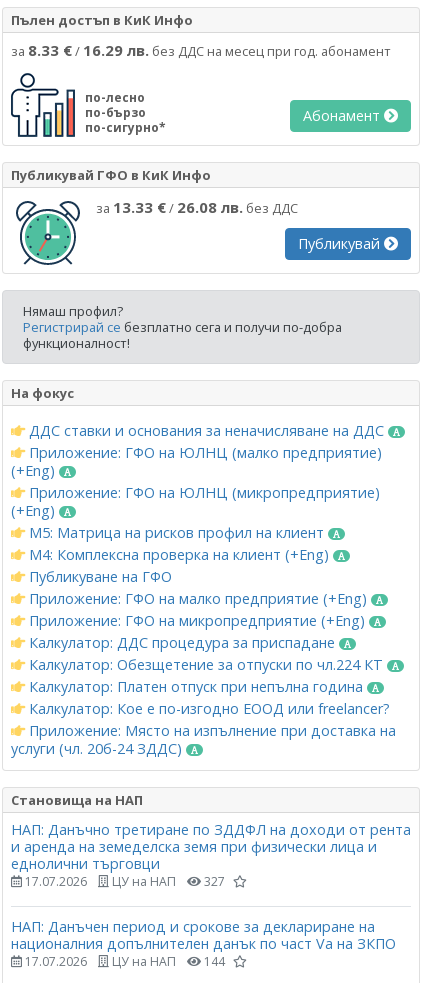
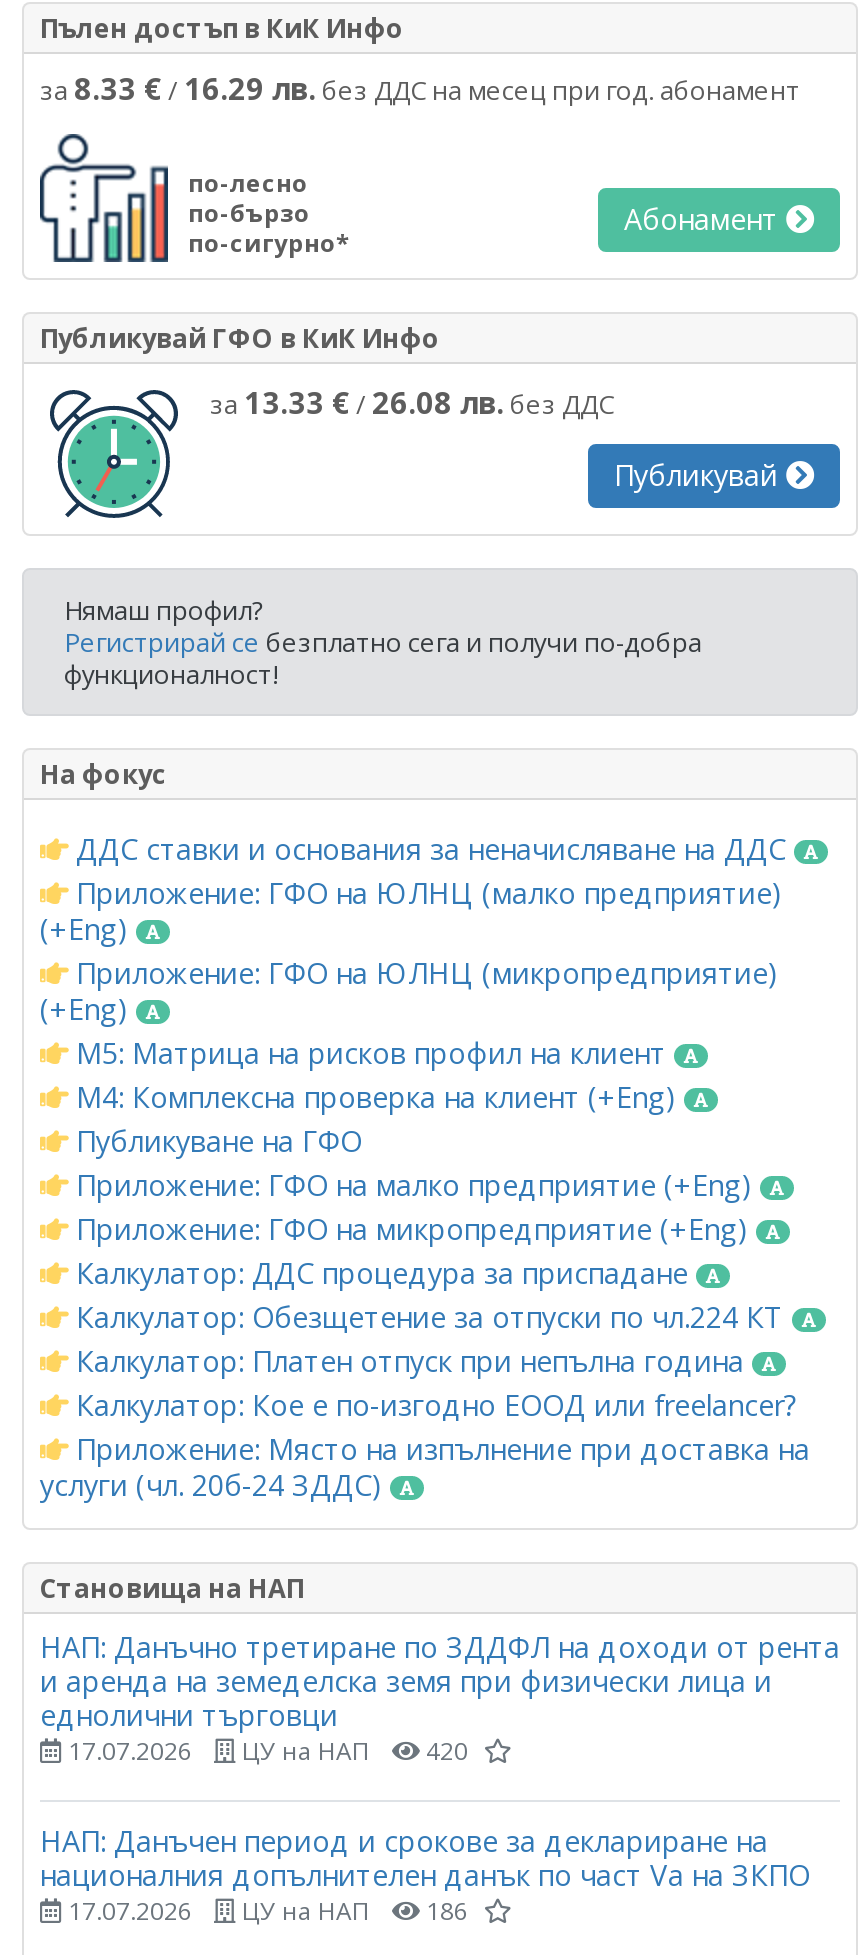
- 17.07.2026 ЦУ на НАП 327
+ 17.07.2026 ЦУ на НАП 420

- 144
+ 186
